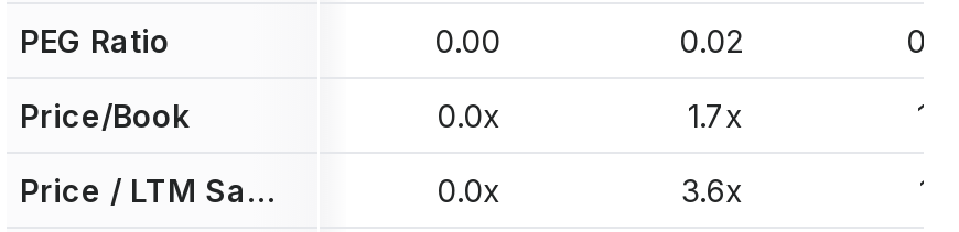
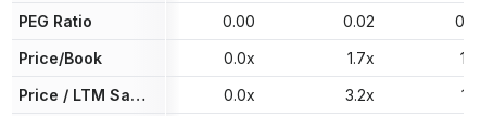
- 3.6x
+ 3.2x
